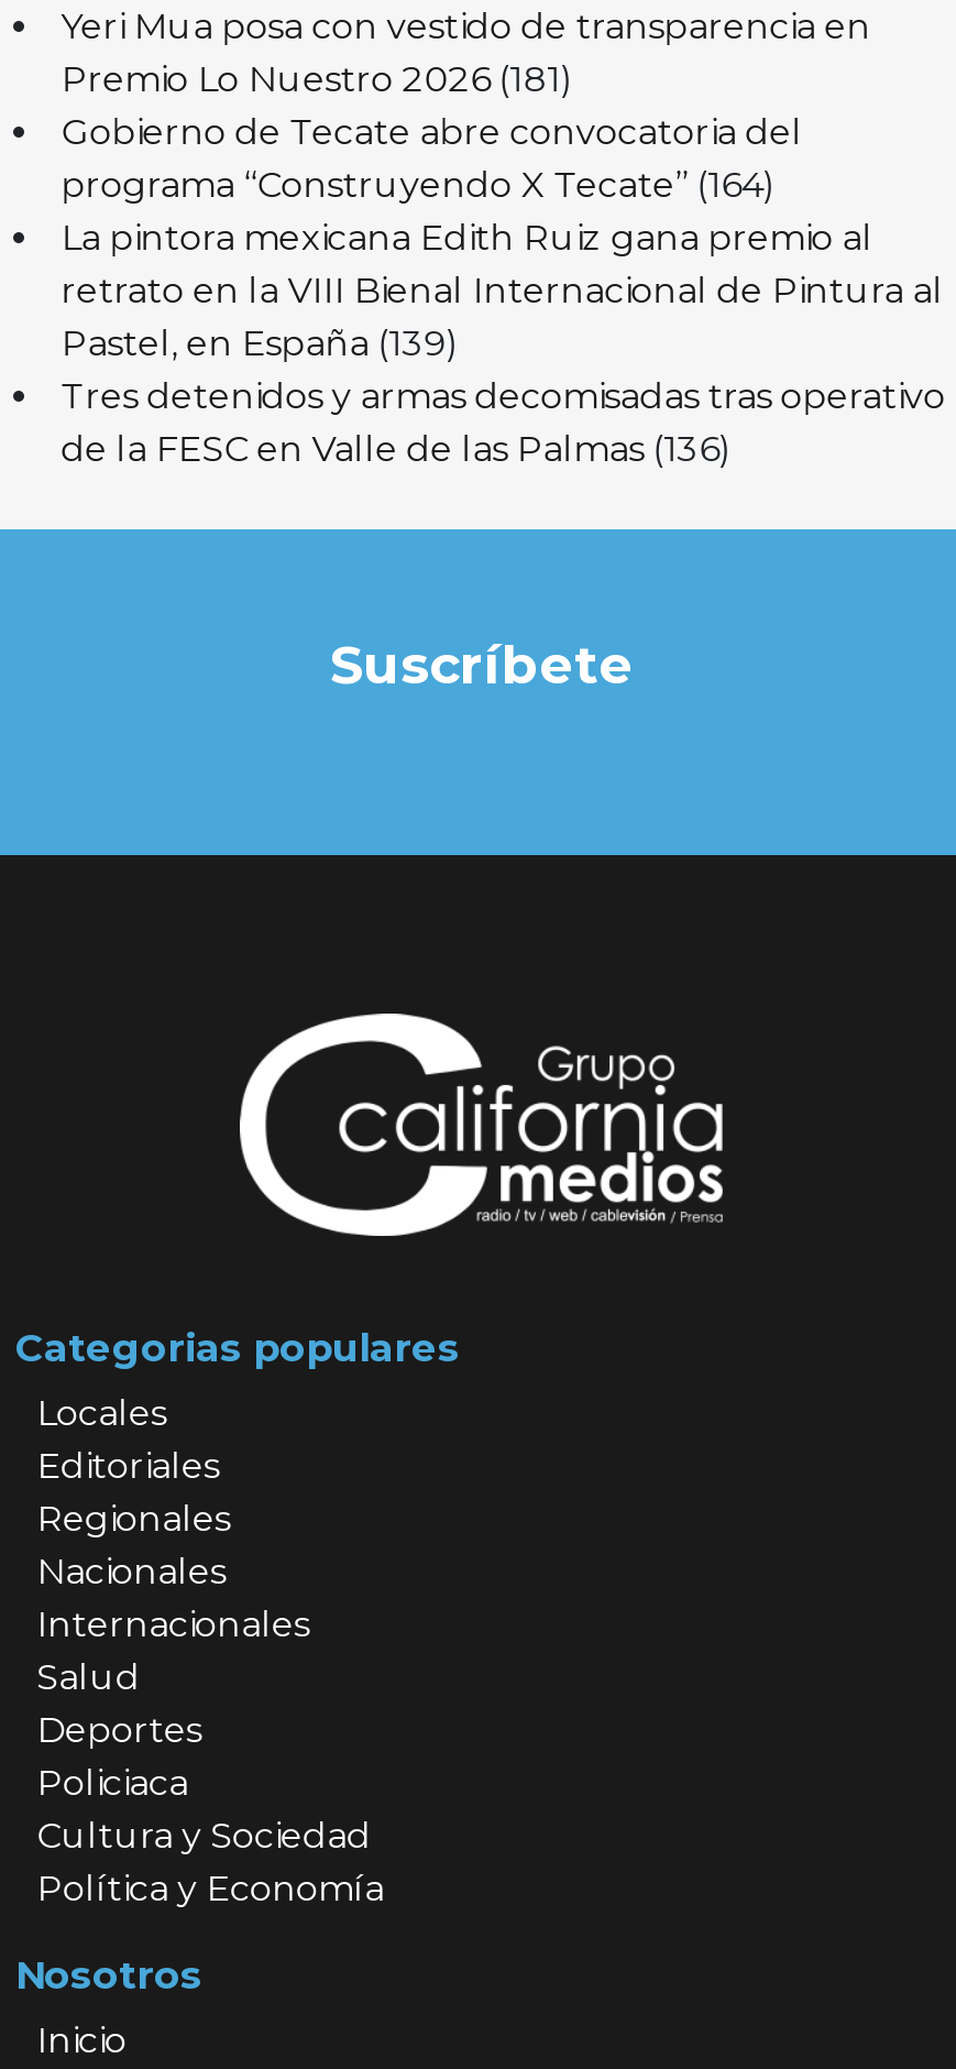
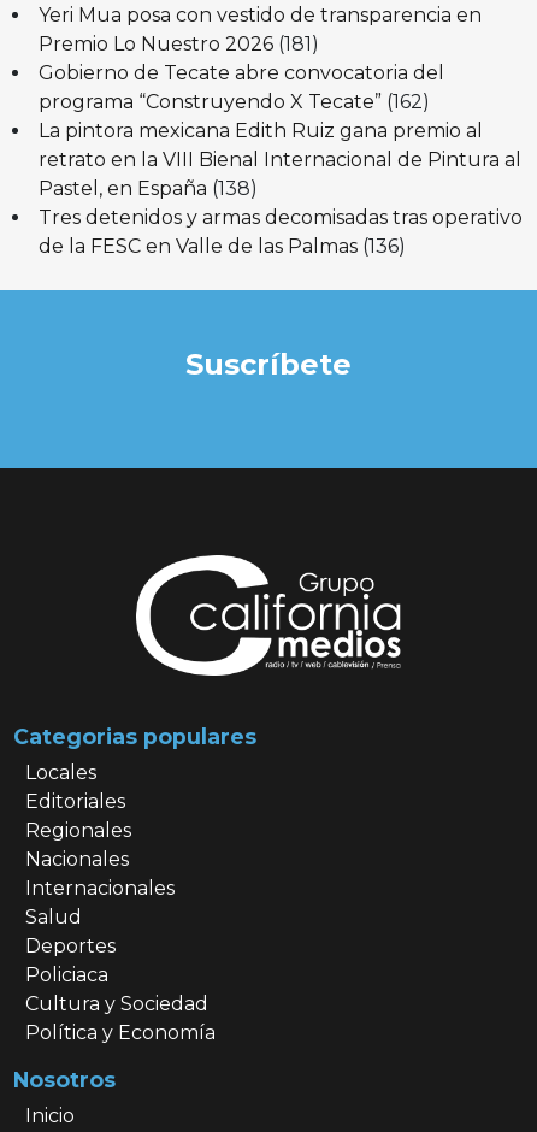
- programa “Construyendo X Tecate” (164)
+ programa “Construyendo X Tecate” (162)

- Pastel, en España (139)
+ Pastel, en España (138)
